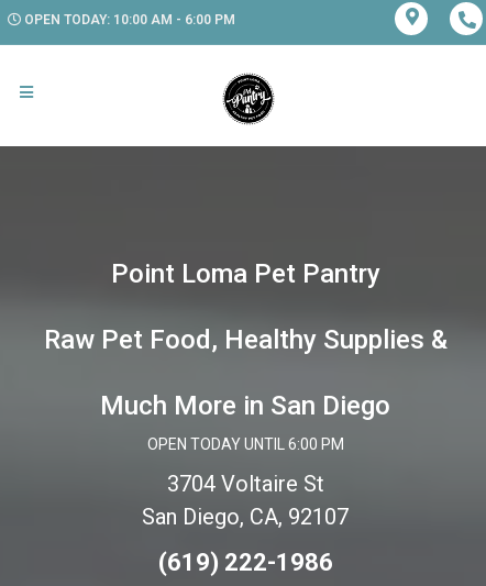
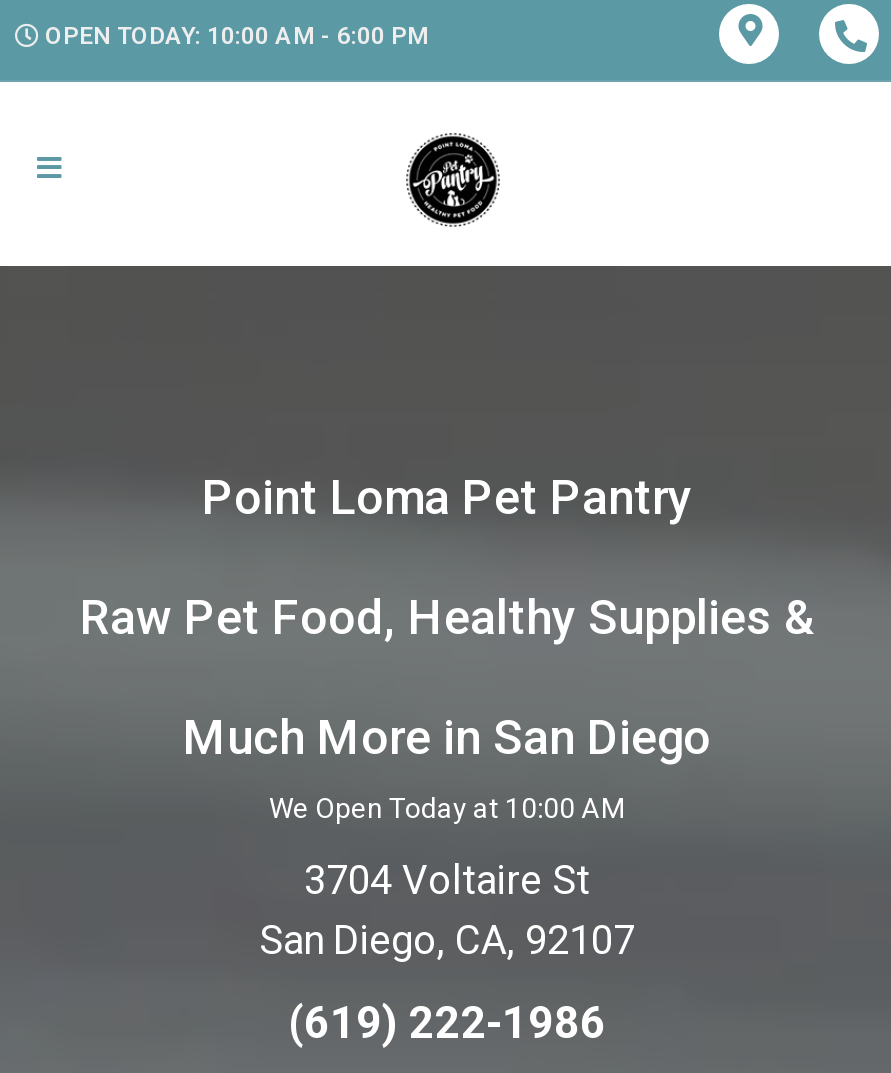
- OPEN TODAY UNTIL 6:00 PM
+ We Open Today at 10:00 AM
